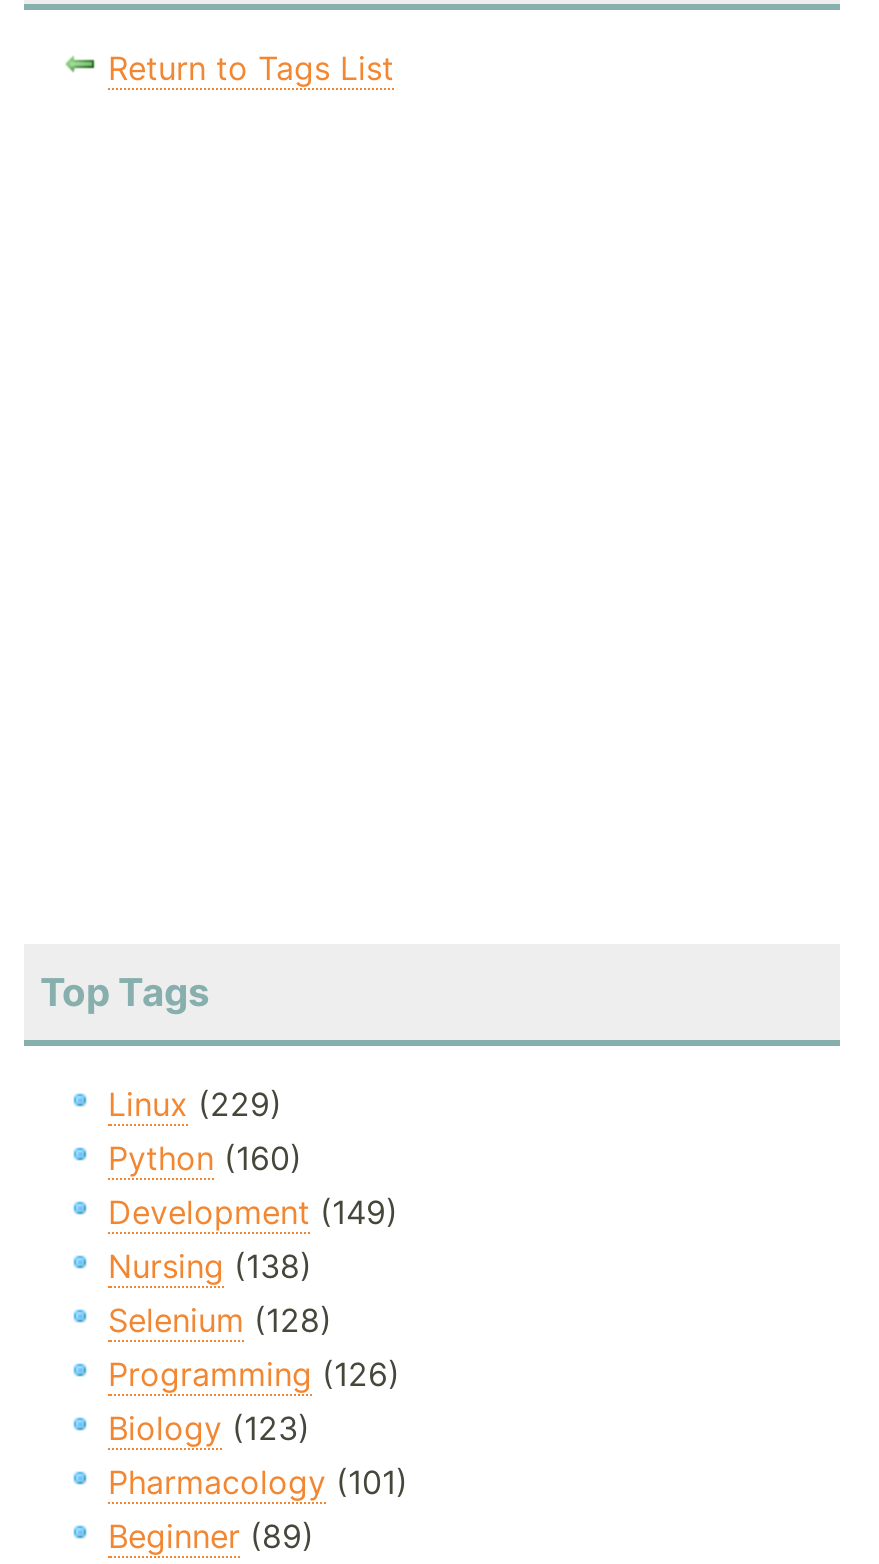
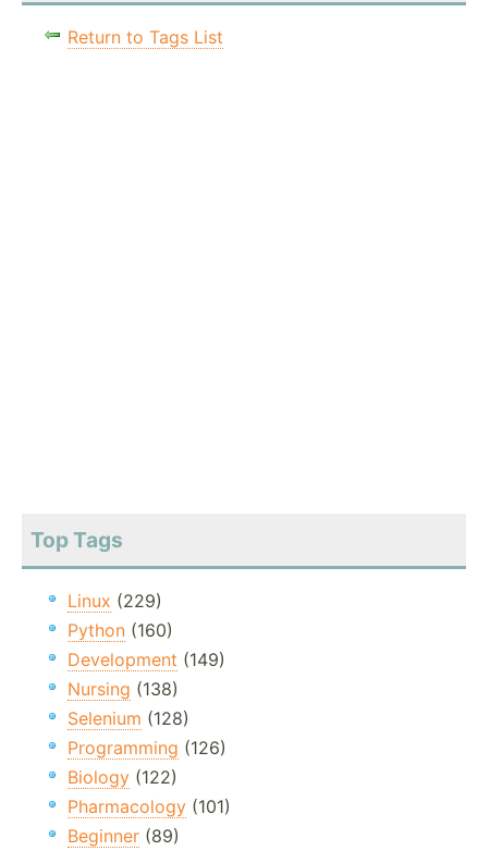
- Biology (123)
+ Biology (122)
